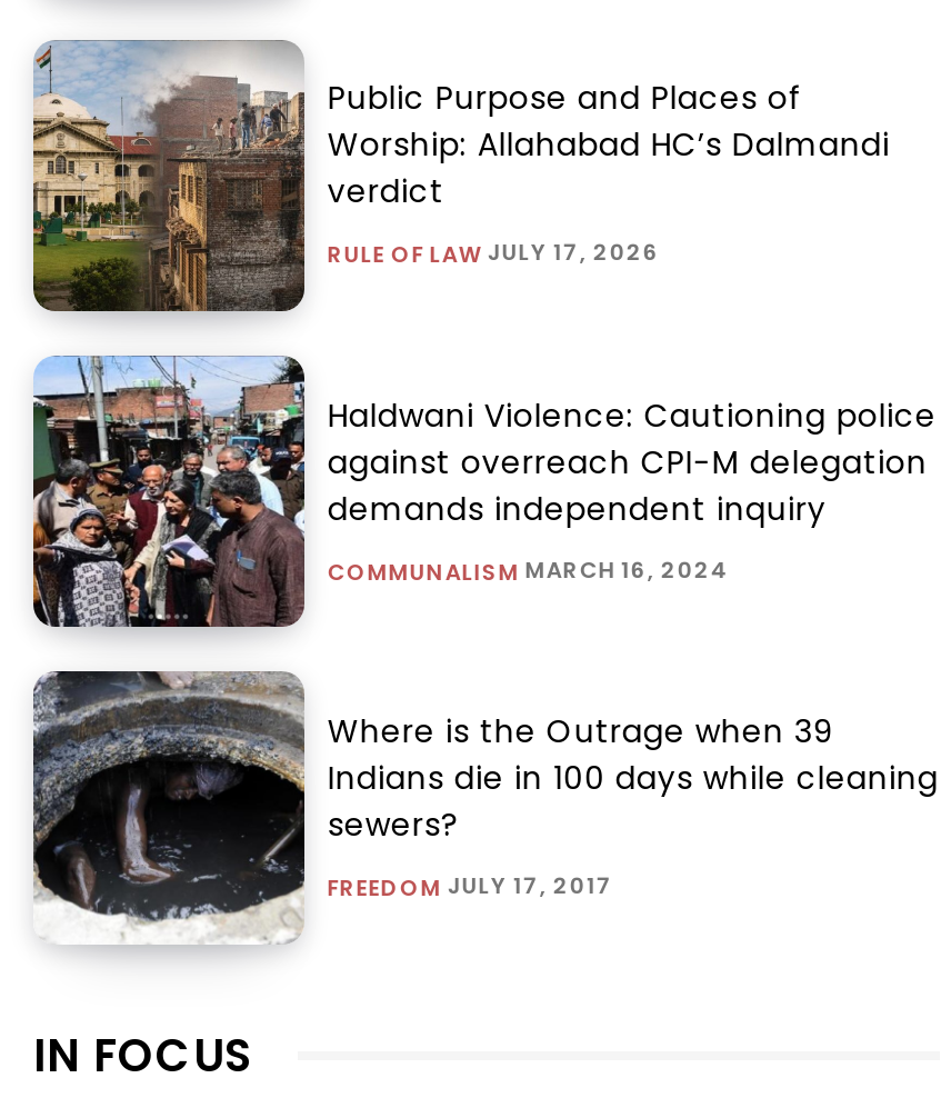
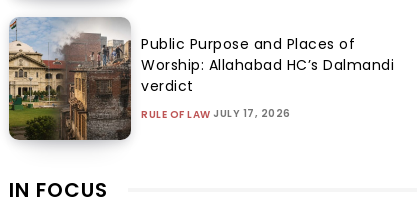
- [image]
- Haldwani Violence: Cautioning police
- against overreach CPI-M delegation
- demands independent inquiry
- COMMUNALISM MARCH 16, 2024

- [image]
- Where is the Outrage when 39
- Indians die in 100 days while cleaning
- sewers?
- FREEDOM JULY 17, 2017
